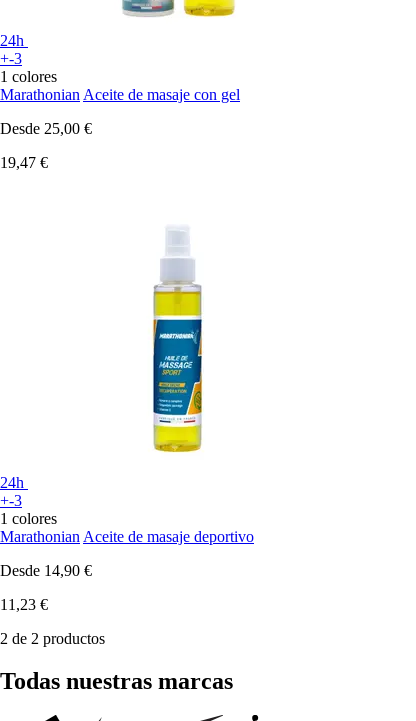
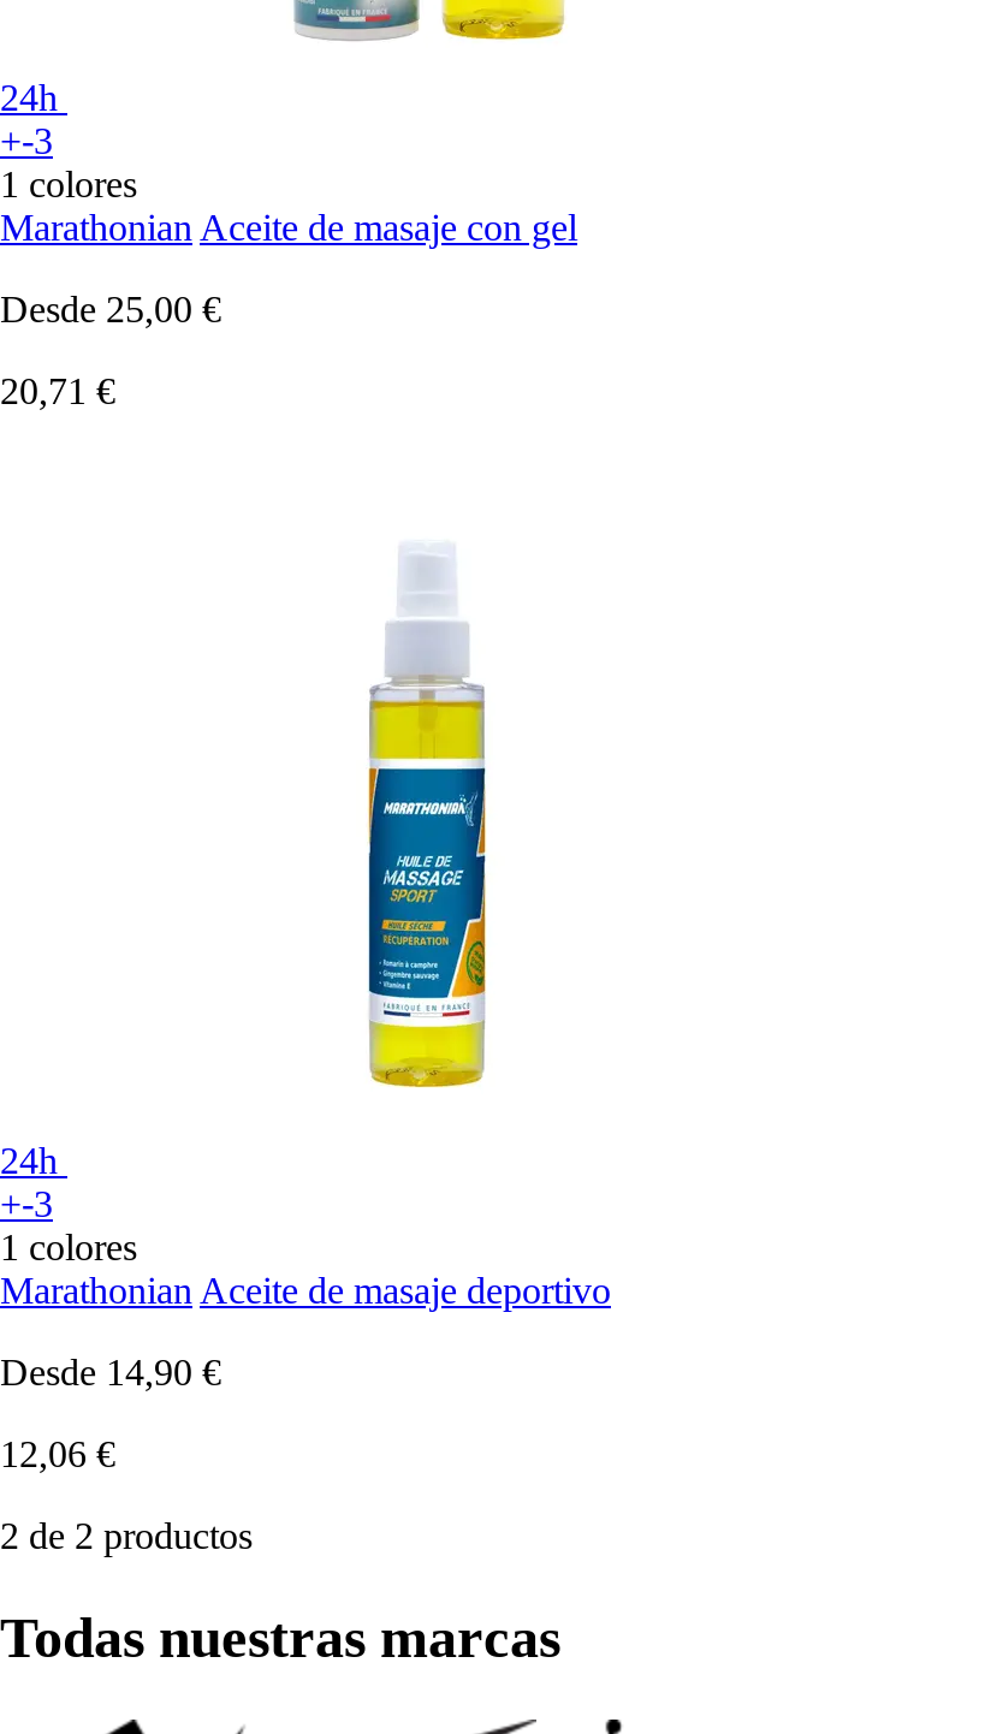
- 19,47 €
+ 20,71 €

- 11,23 €
+ 12,06 €
